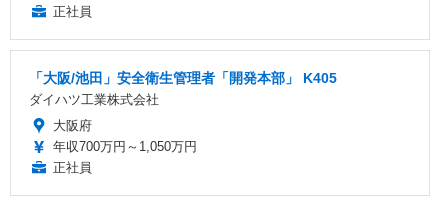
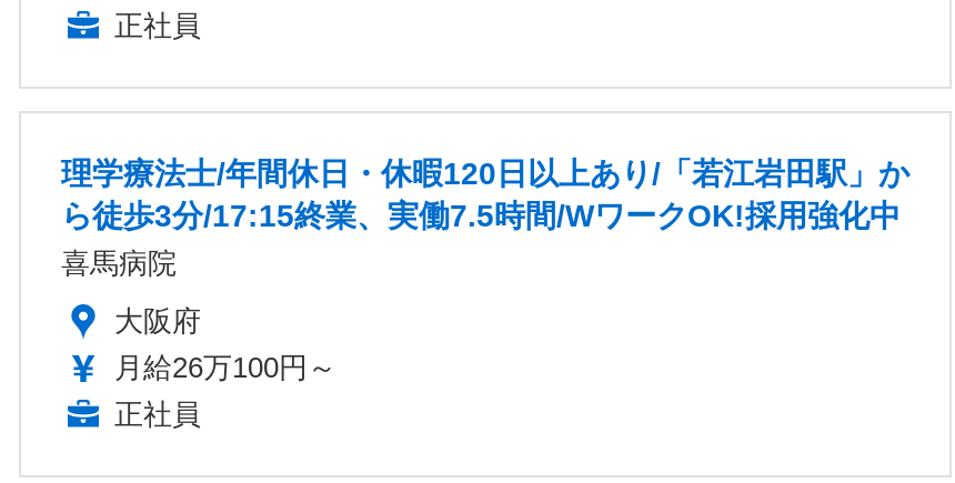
- 「大阪/池田」安全衛生管理者「開発本部」 K405
- ダイハツ工業株式会社
+ 理学療法士/年間休日・休暇120日以上あり/「若江岩田駅」か
+ ら徒歩3分/17:15終業、実働7.5時間/WワークOK!採用強化中
+ 喜馬病院

- 年収700万円～1,050万円
+ 月給26万100円～
